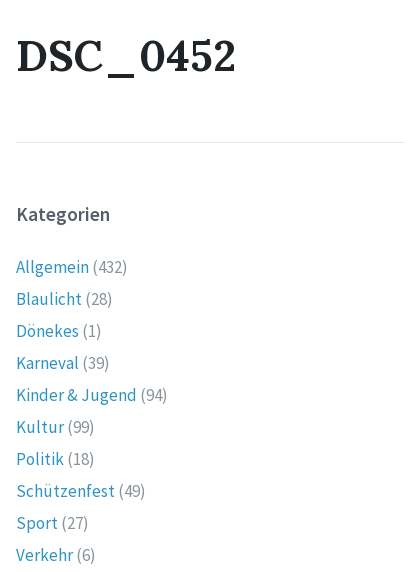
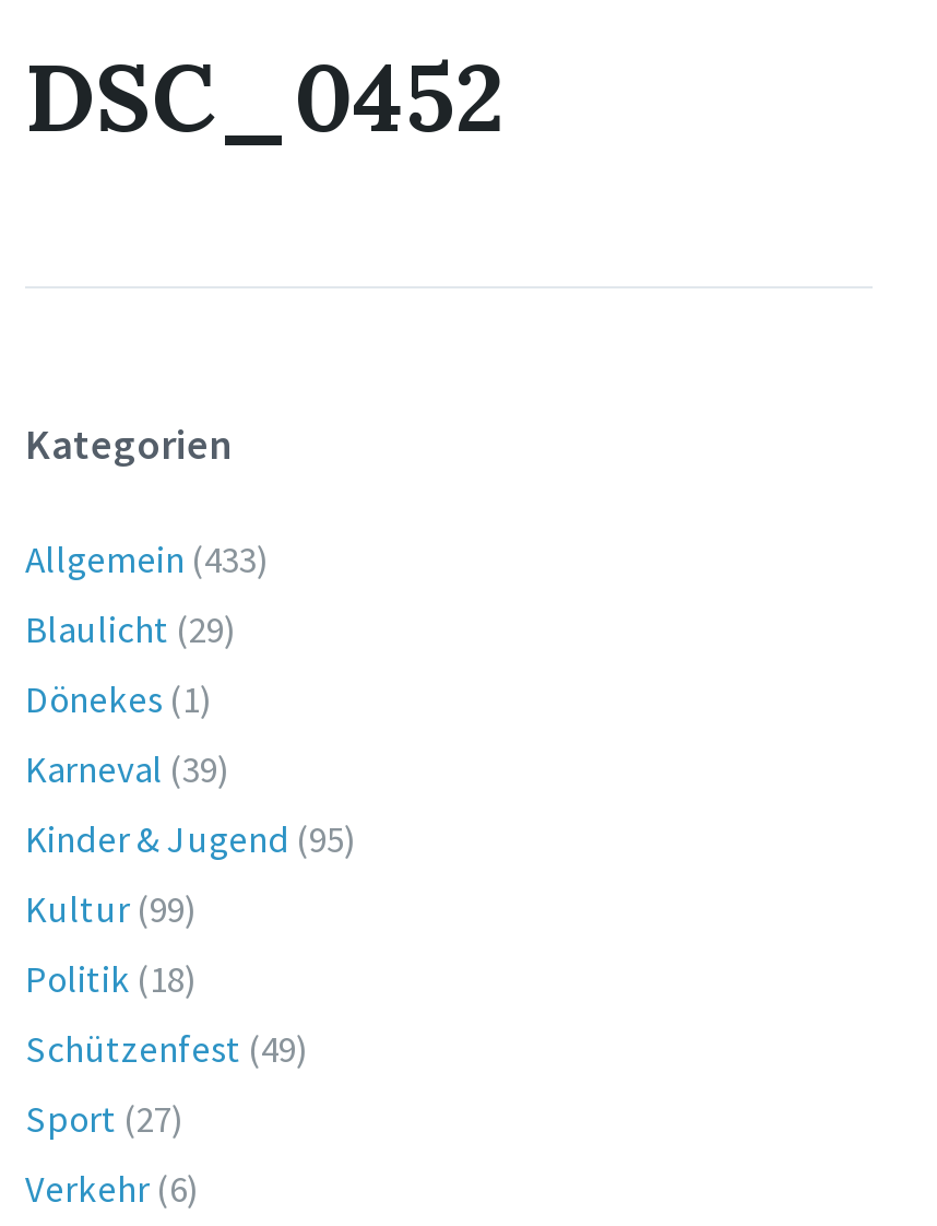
- Allgemein (432)
+ Allgemein (433)

- Blaulicht (28)
+ Blaulicht (29)

- Kinder & Jugend (94)
+ Kinder & Jugend (95)
